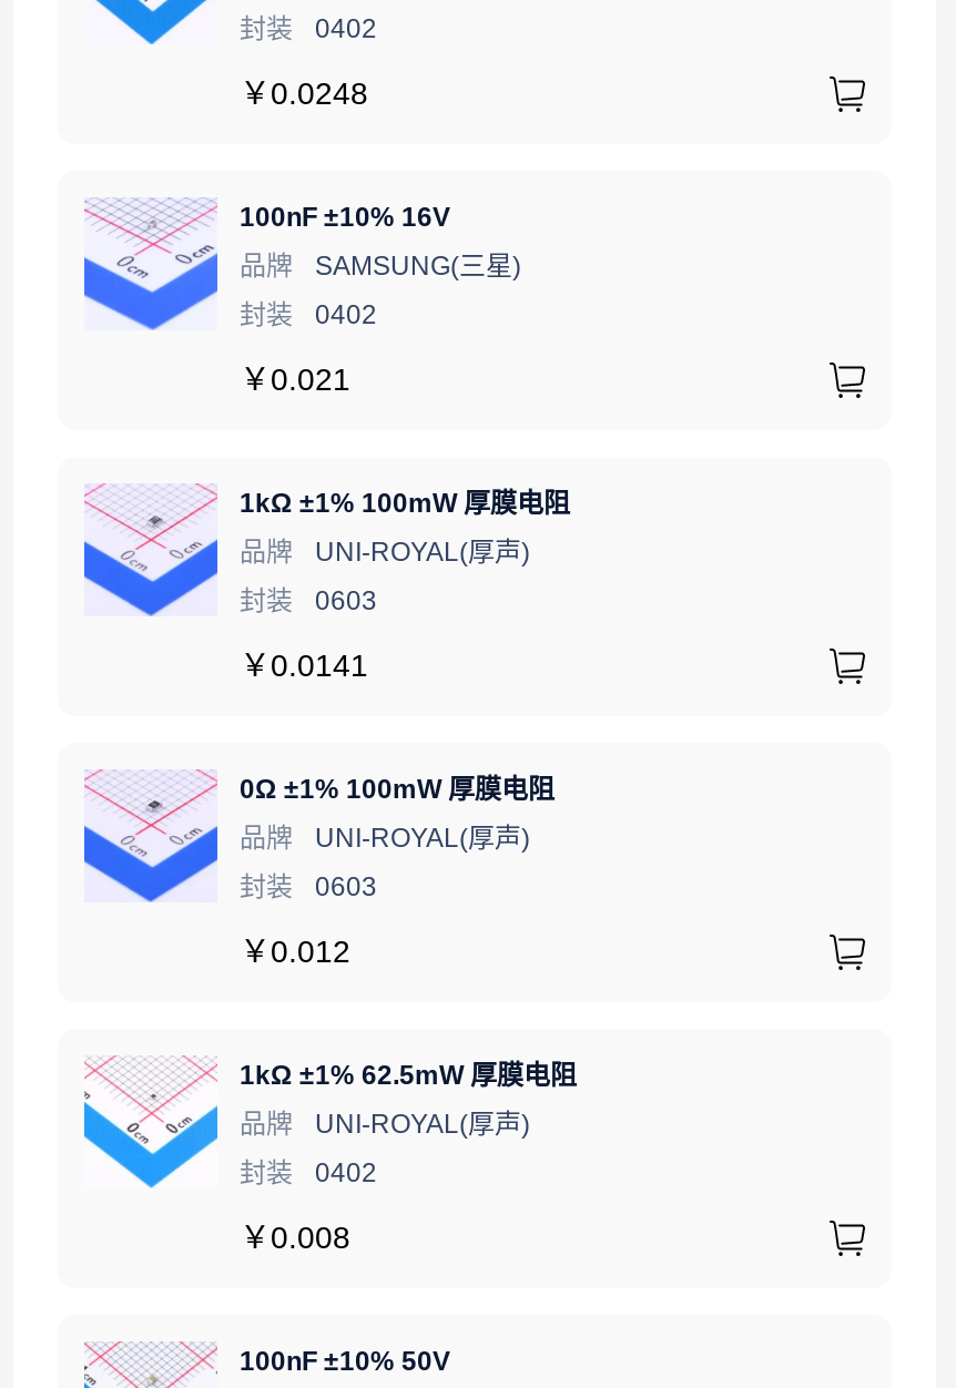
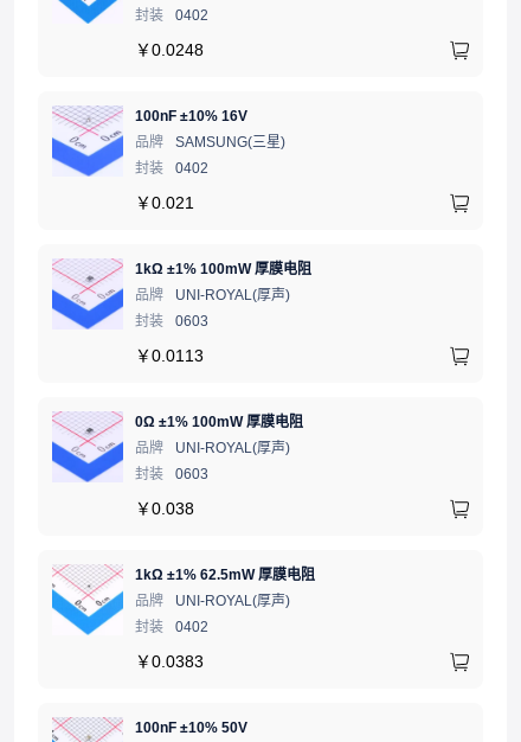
- ￥0.0141
+ ￥0.0113

- ￥0.012
+ ￥0.038

- ￥0.008
+ ￥0.0383
